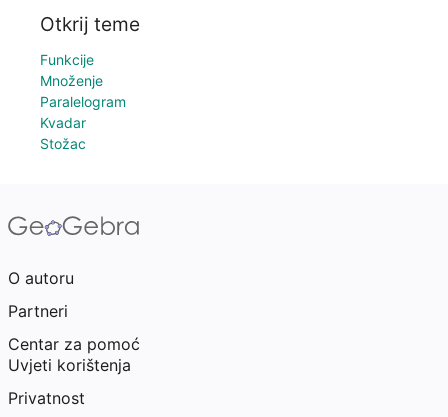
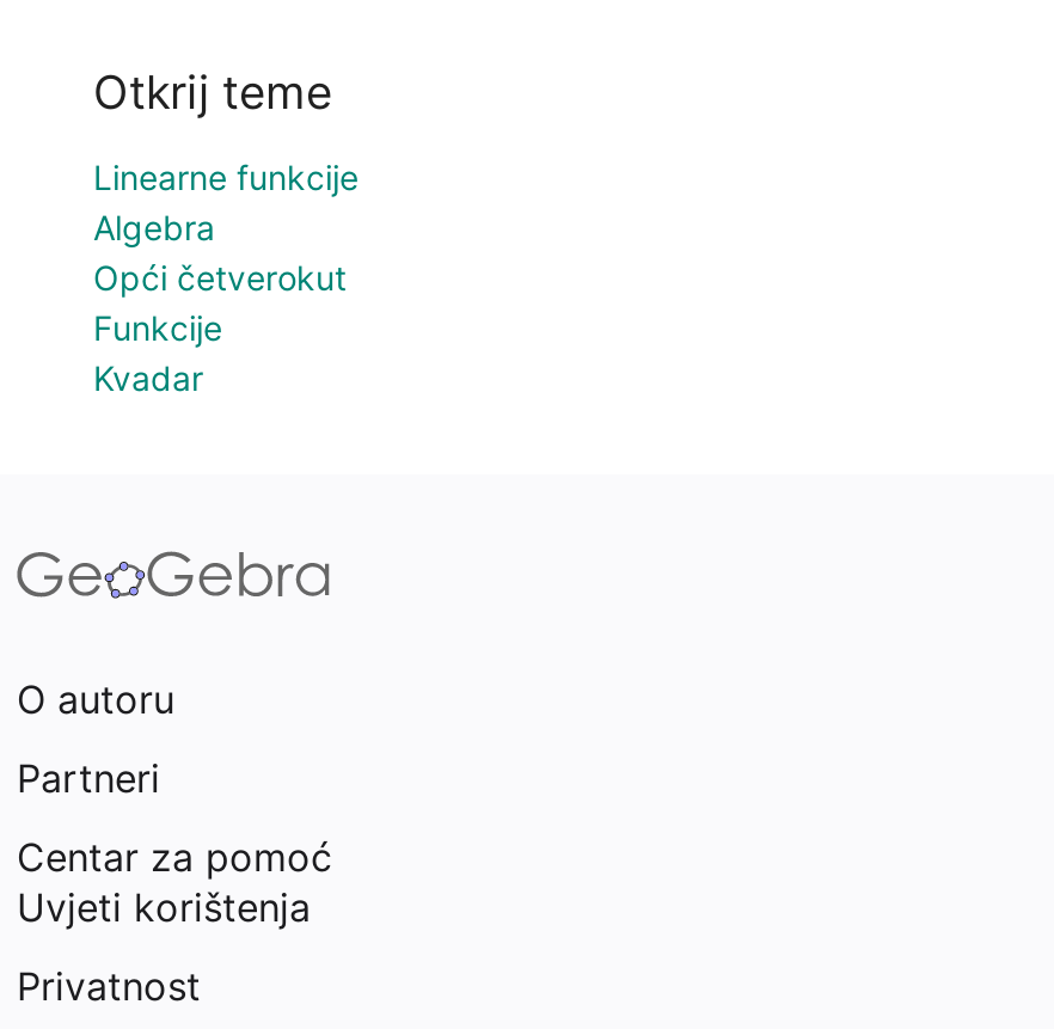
+ Linearne funkcije
+ Algebra
+ Opći četverokut

moved down: Funkcije

- Množenje
- Paralelogram

moved down: Kvadar

- Stožac
